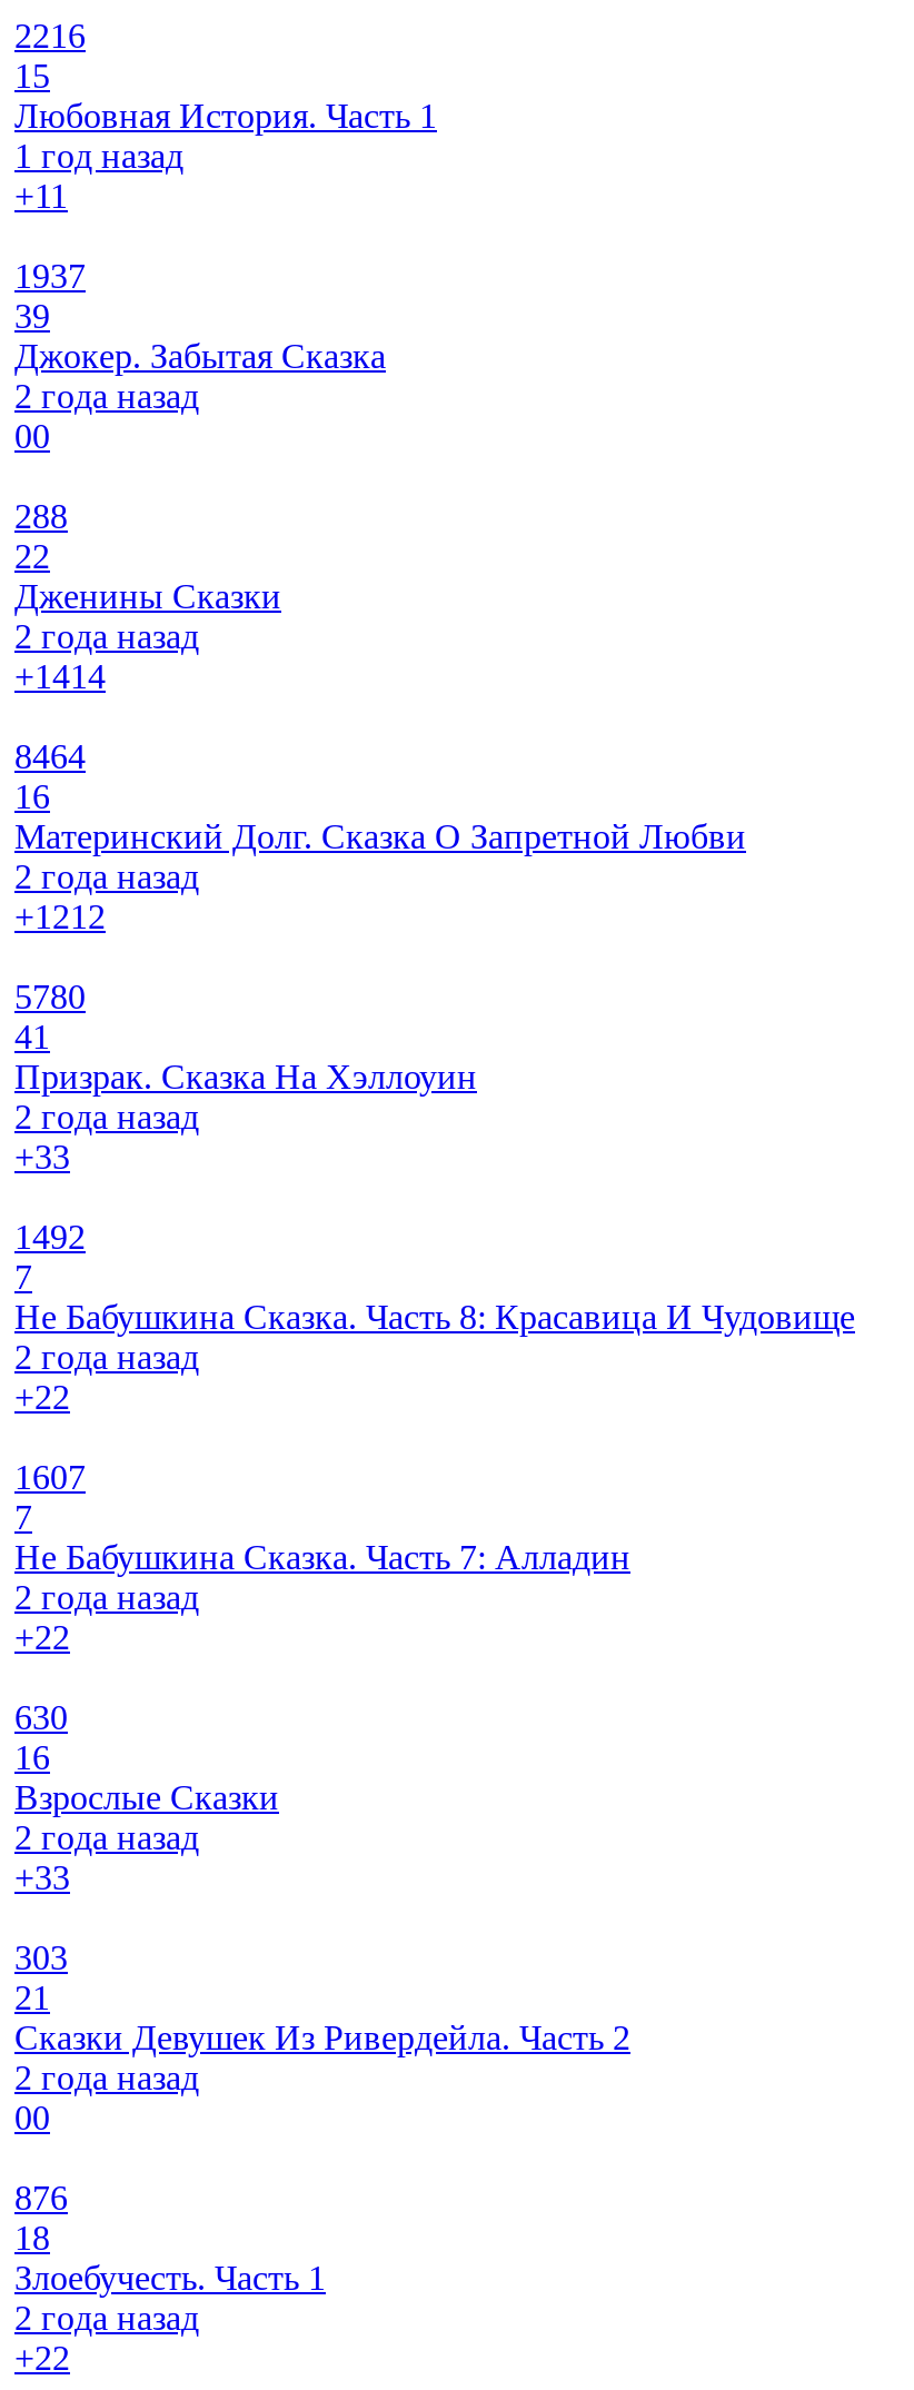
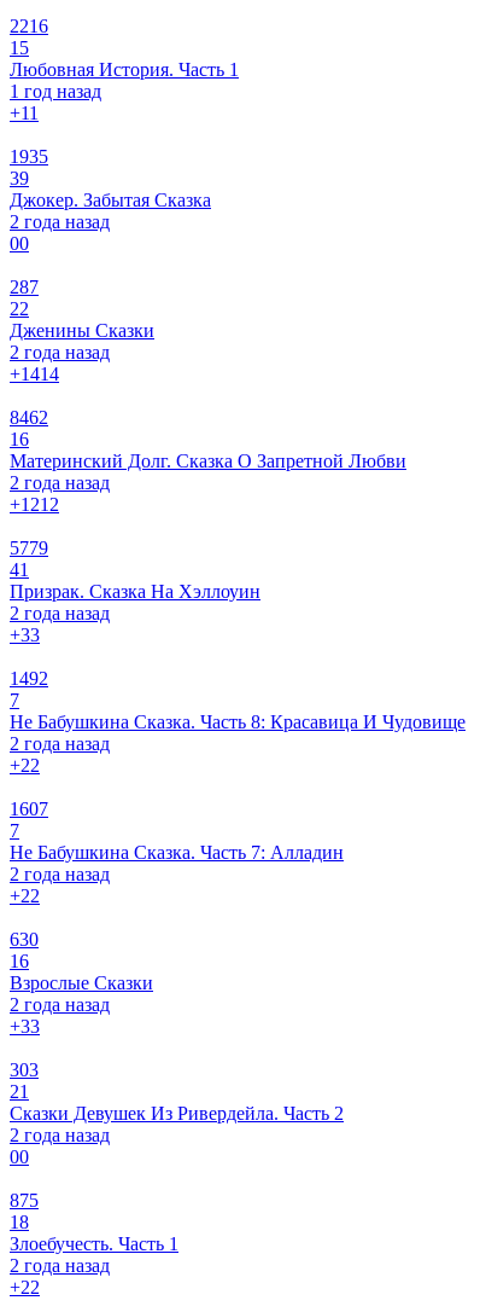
- 1937
+ 1935

- 288
+ 287

- 8464
+ 8462

- 5780
+ 5779

- 876
+ 875
